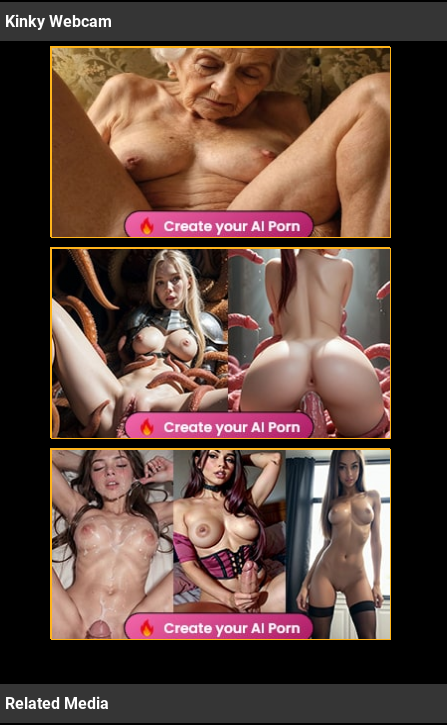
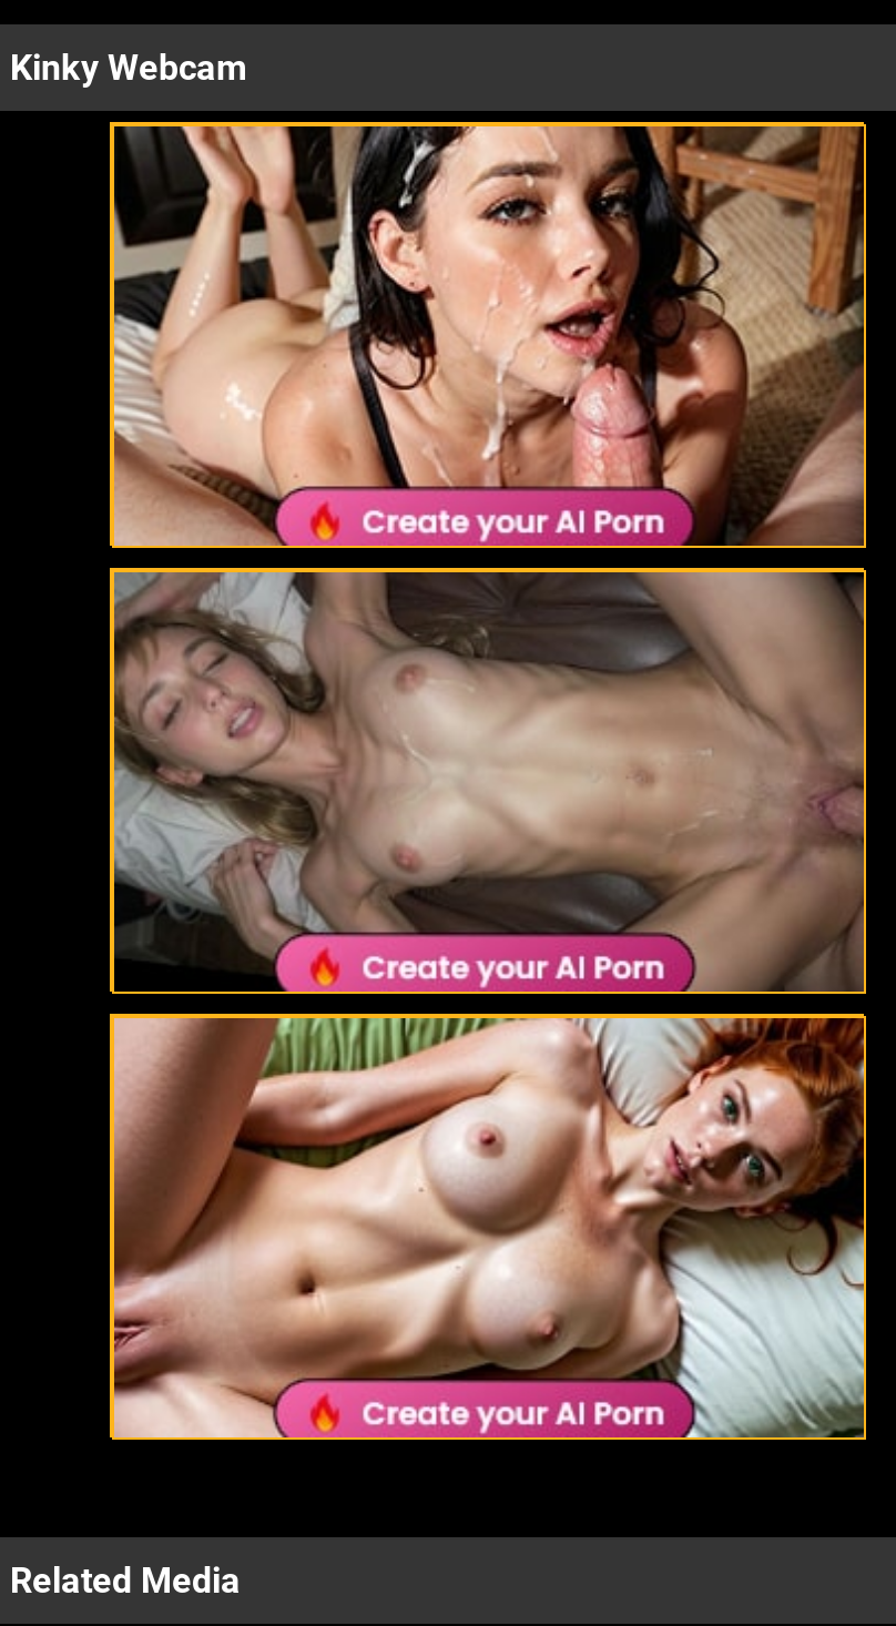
- [image]
+ [image]

- [image]
+ [image]

- [image]
+ [image]
